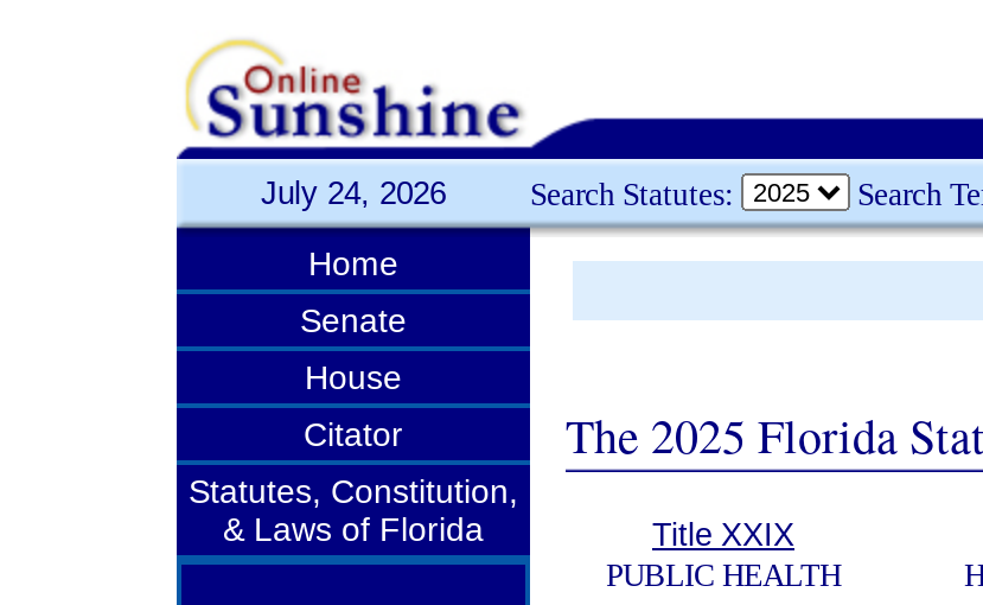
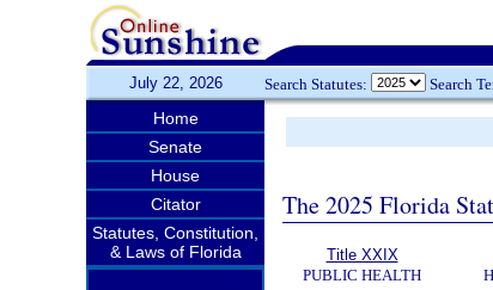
- July 24, 2026
+ July 22, 2026
